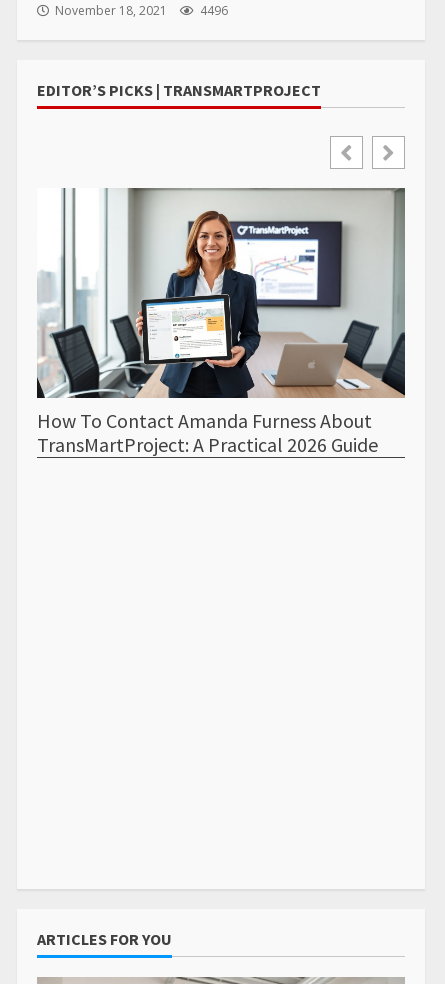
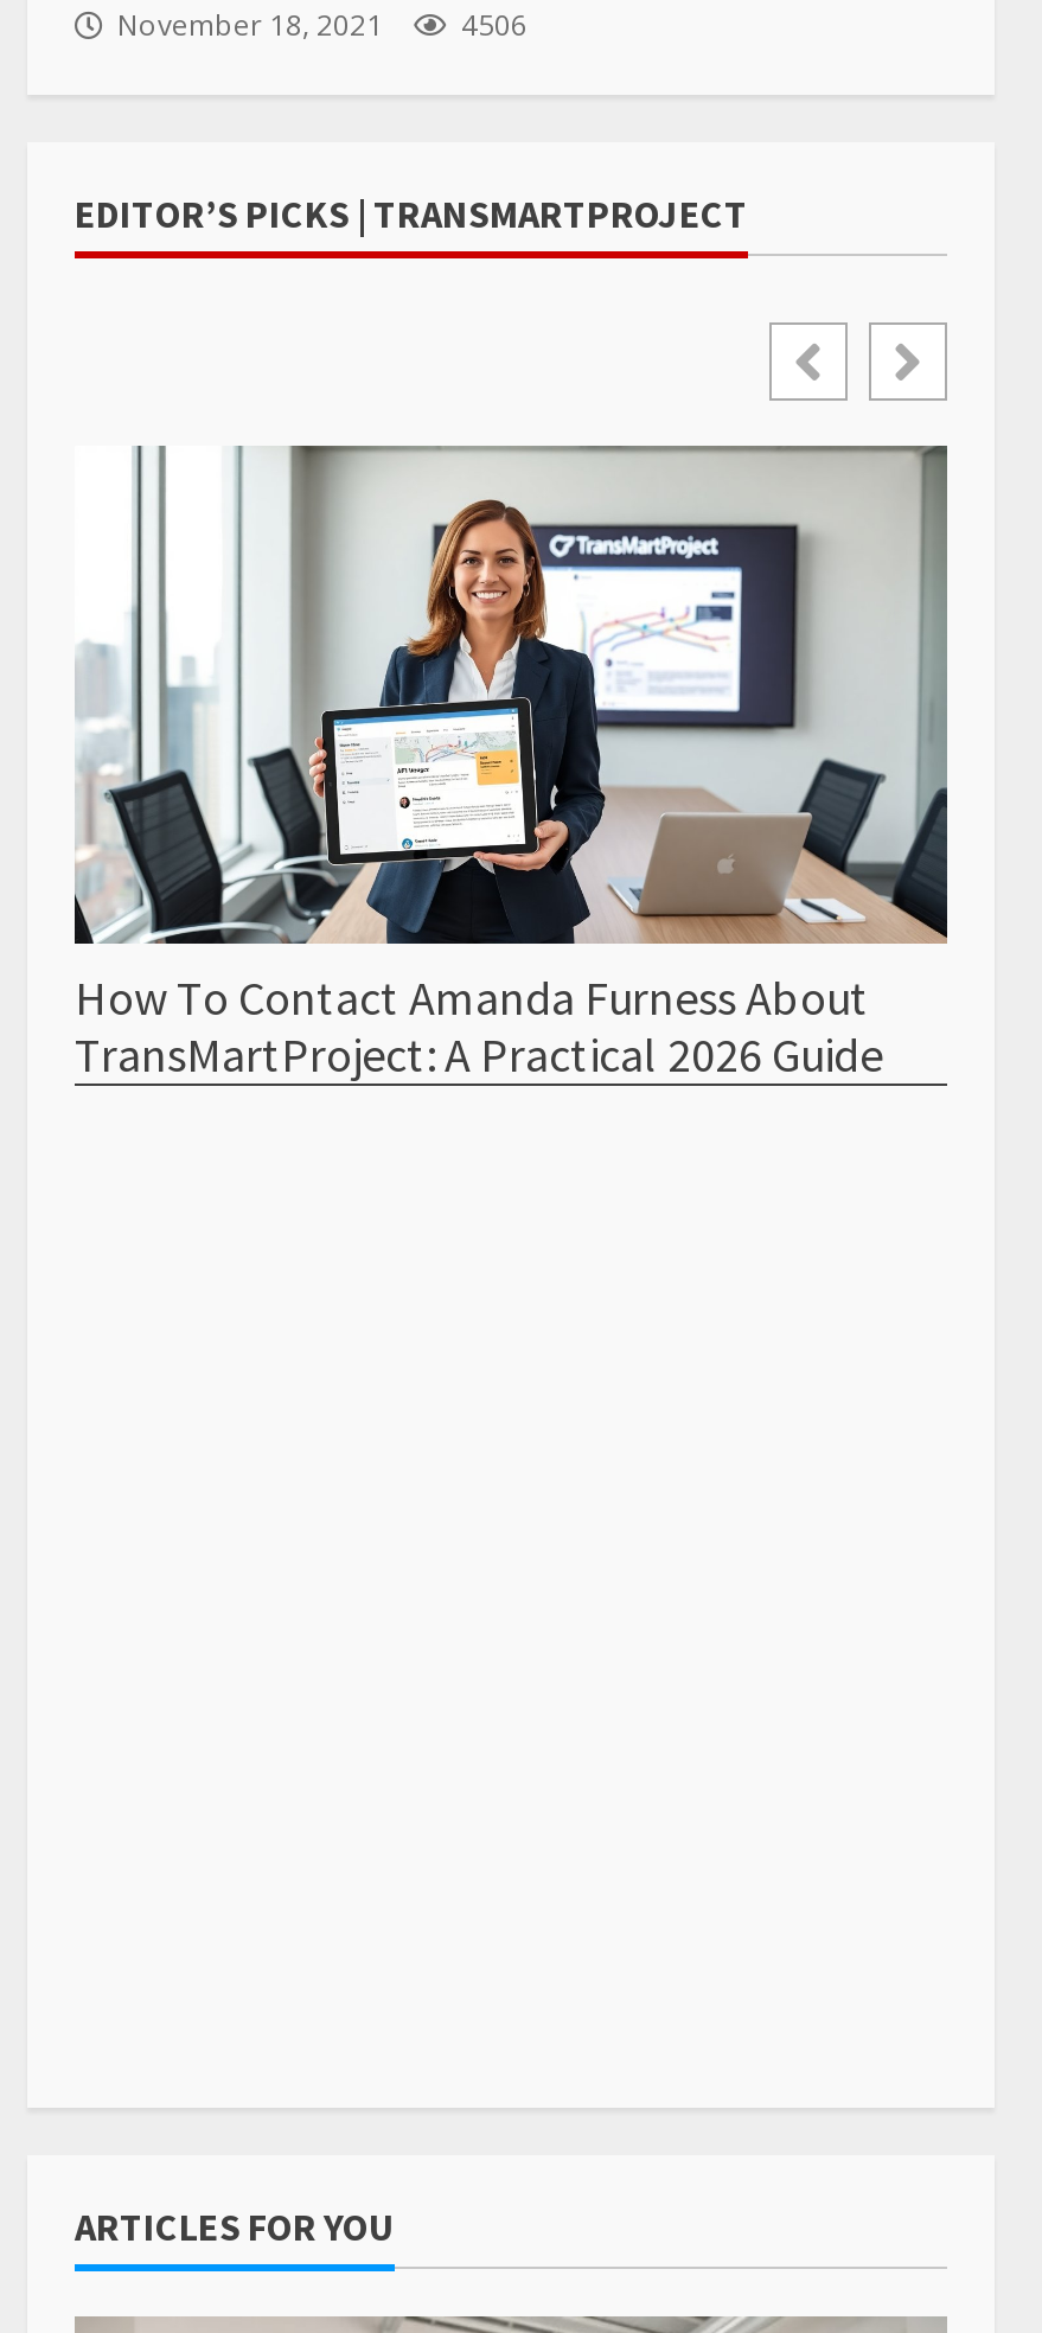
- November 18, 2021 4496
+ November 18, 2021 4506
